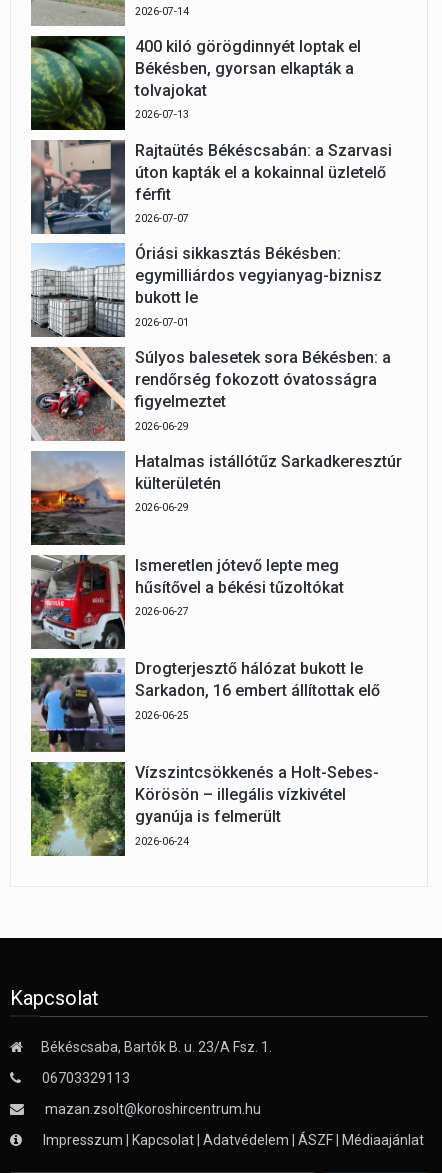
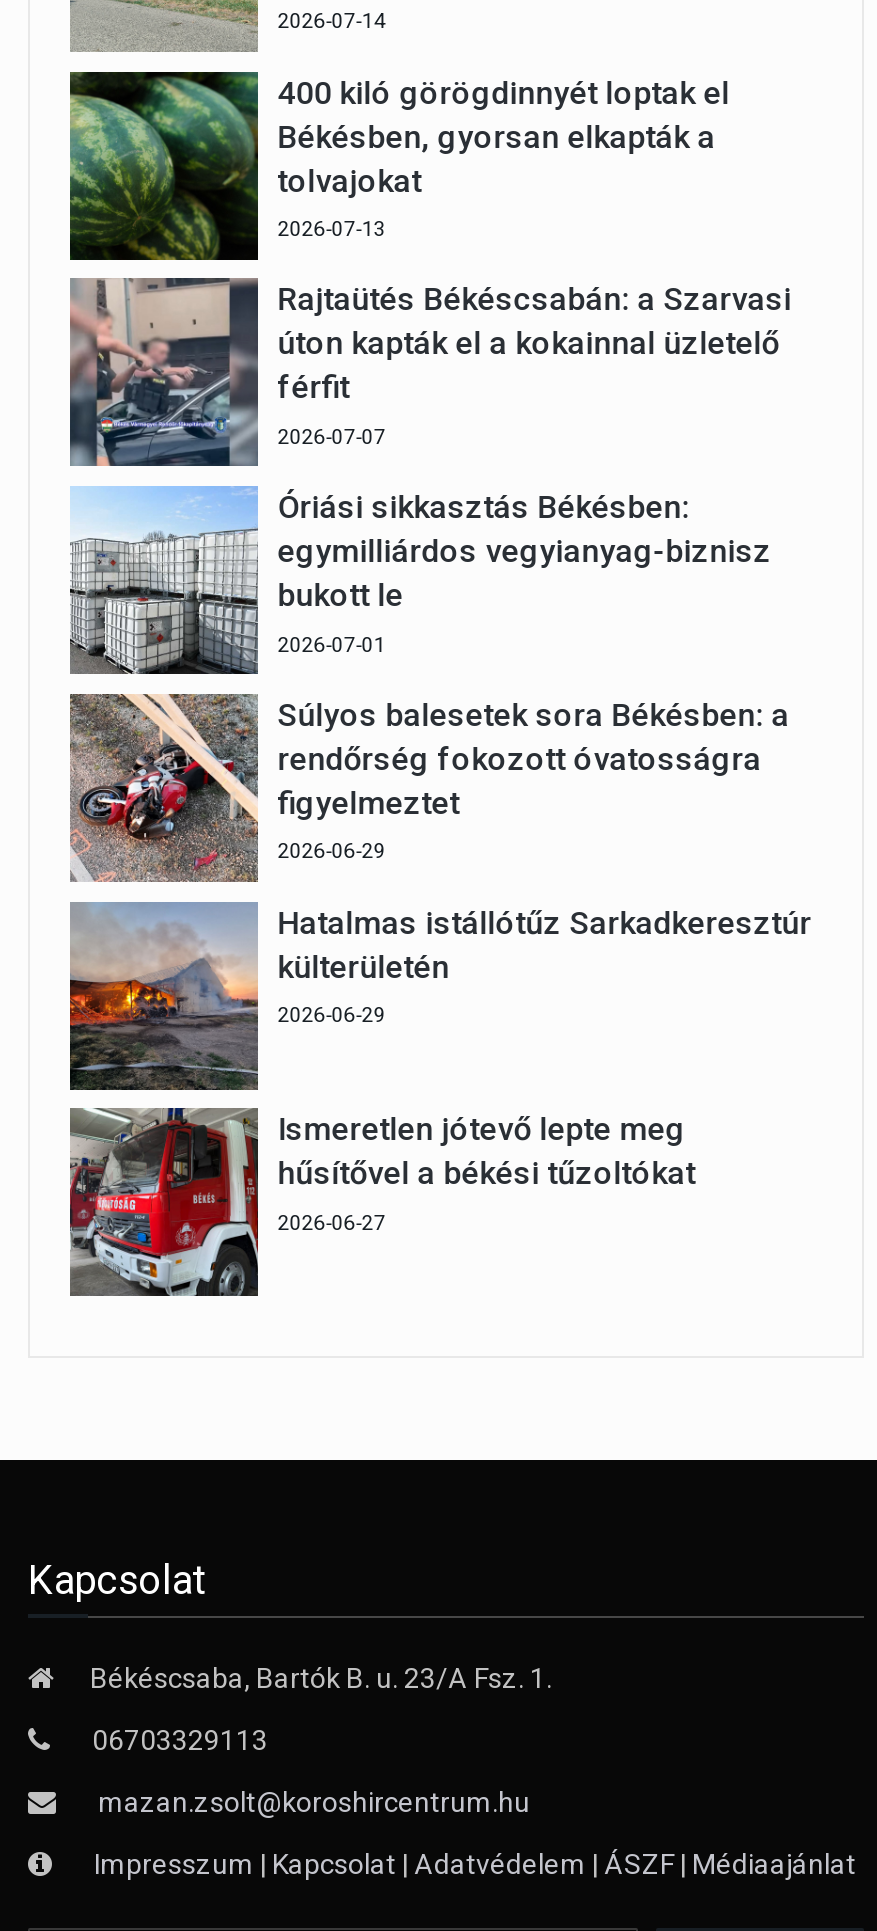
- [image]
- Drogterjesztő hálózat bukott le
- Sarkadon, 16 embert állítottak elő
- 2026-06-25
- Vízszintcsökkenés a Holt-Sebes-
- Körösön – illegális vízkivétel
- gyanúja is felmerült
- 2026-06-24

- [image]
